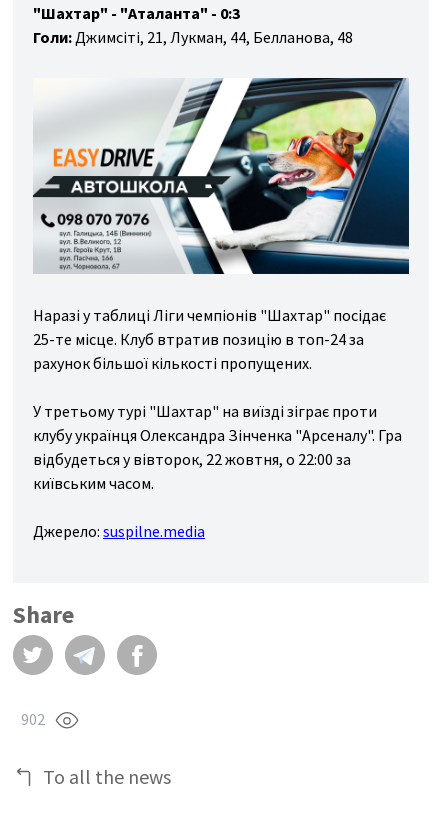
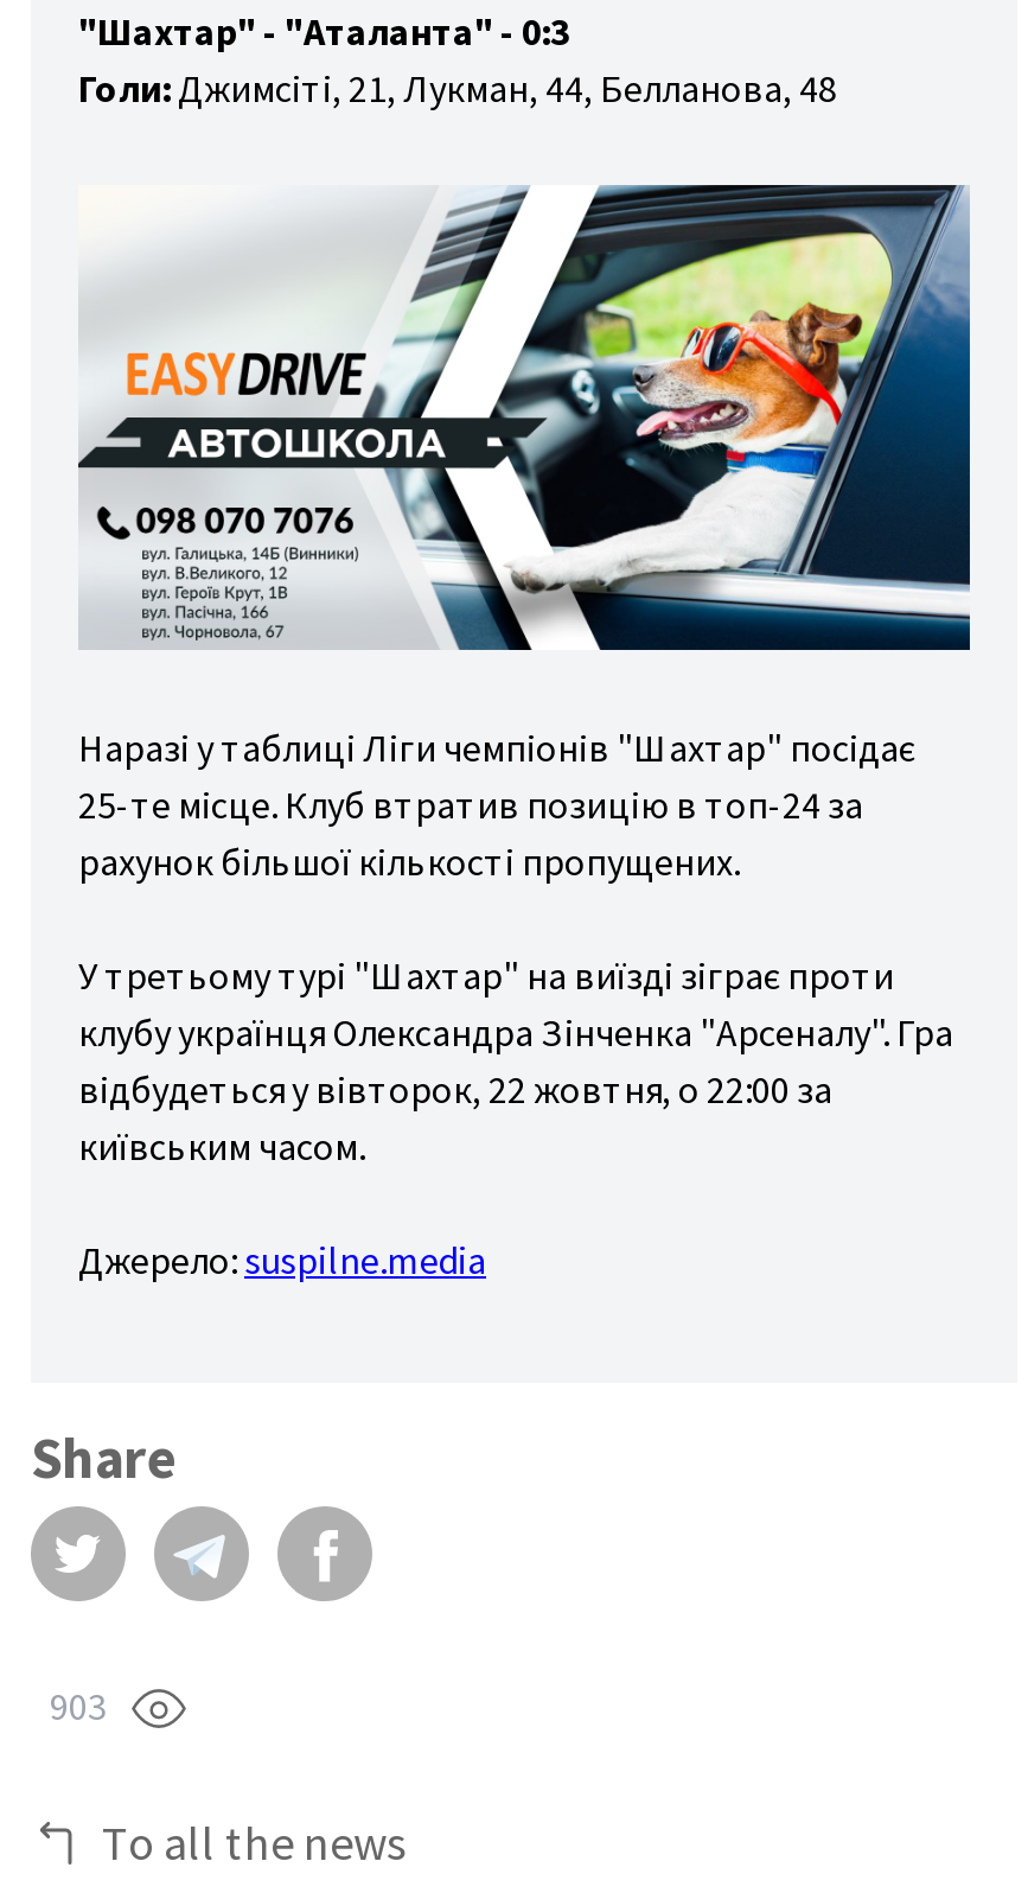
- 902
+ 903
